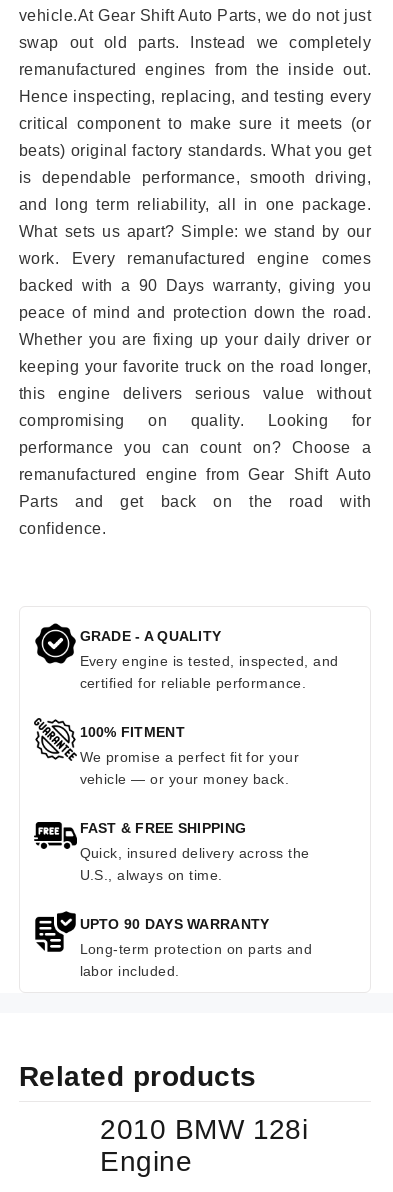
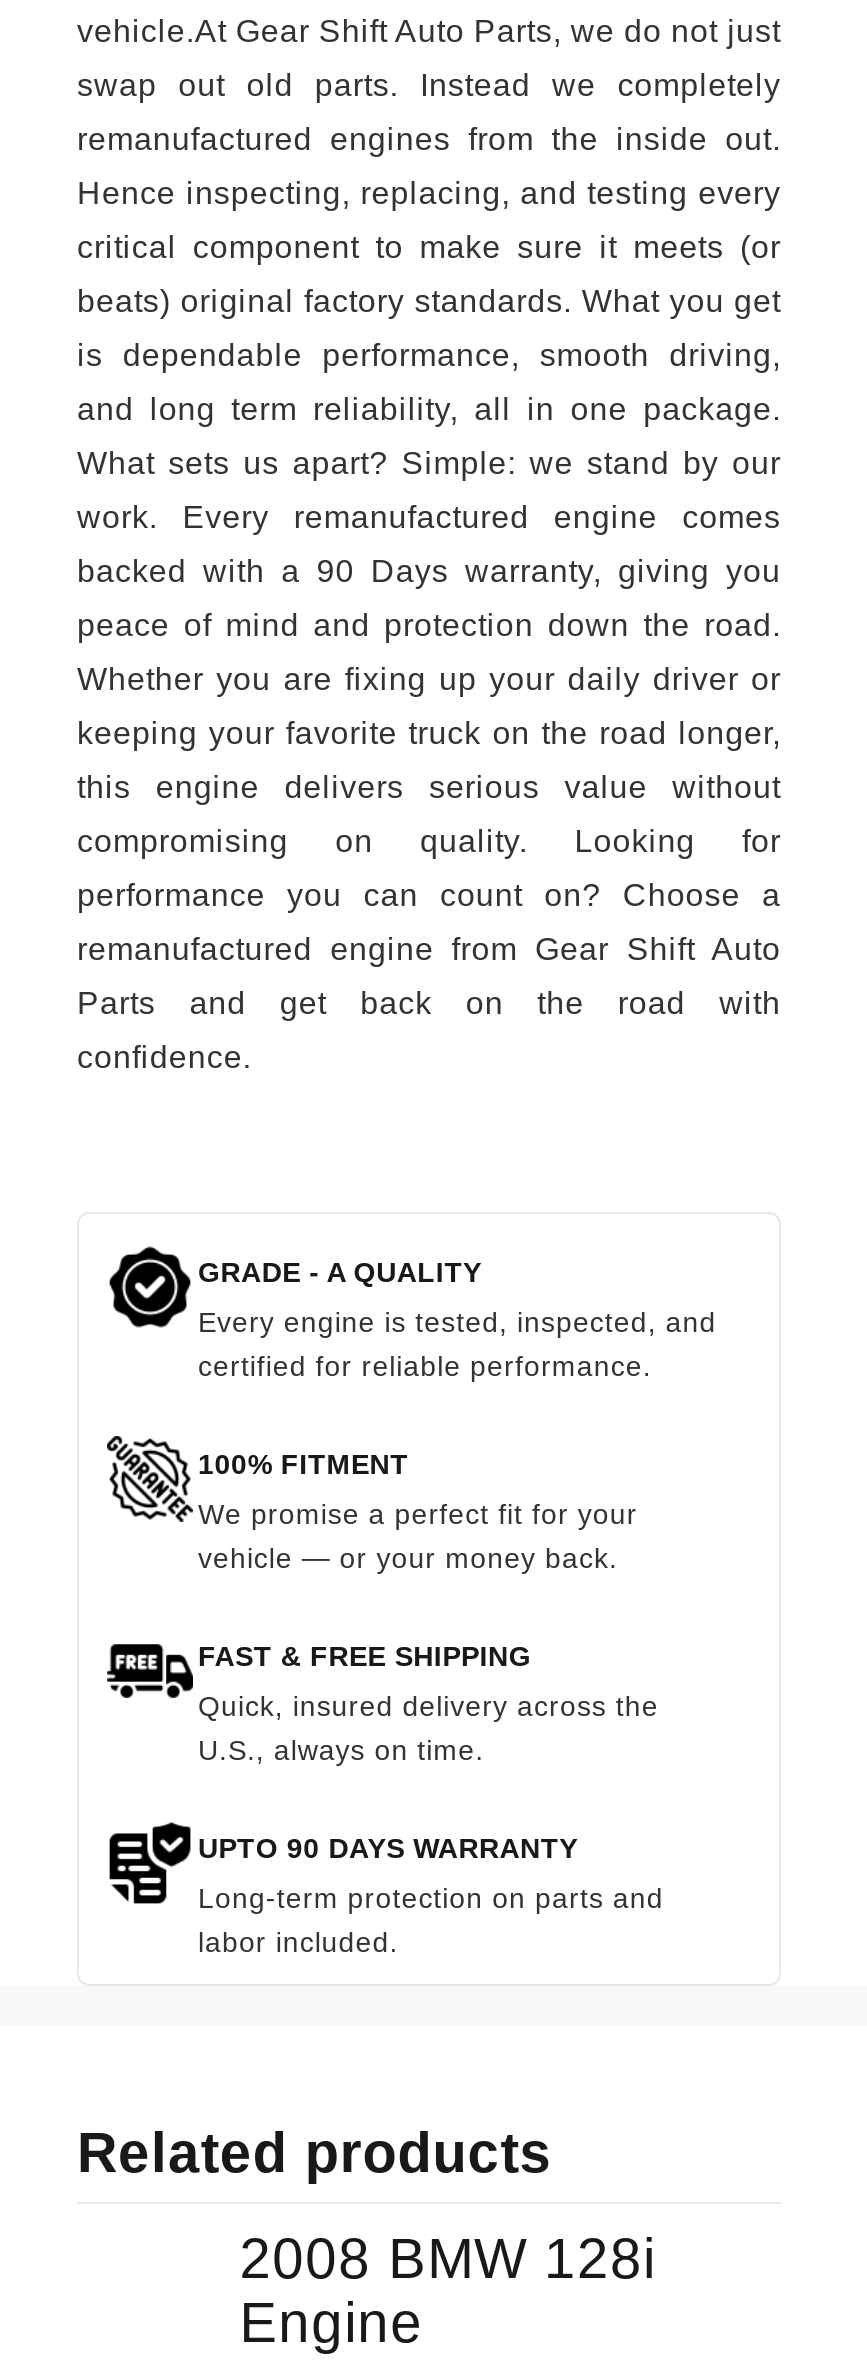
- 2010 BMW 128i
+ 2008 BMW 128i
